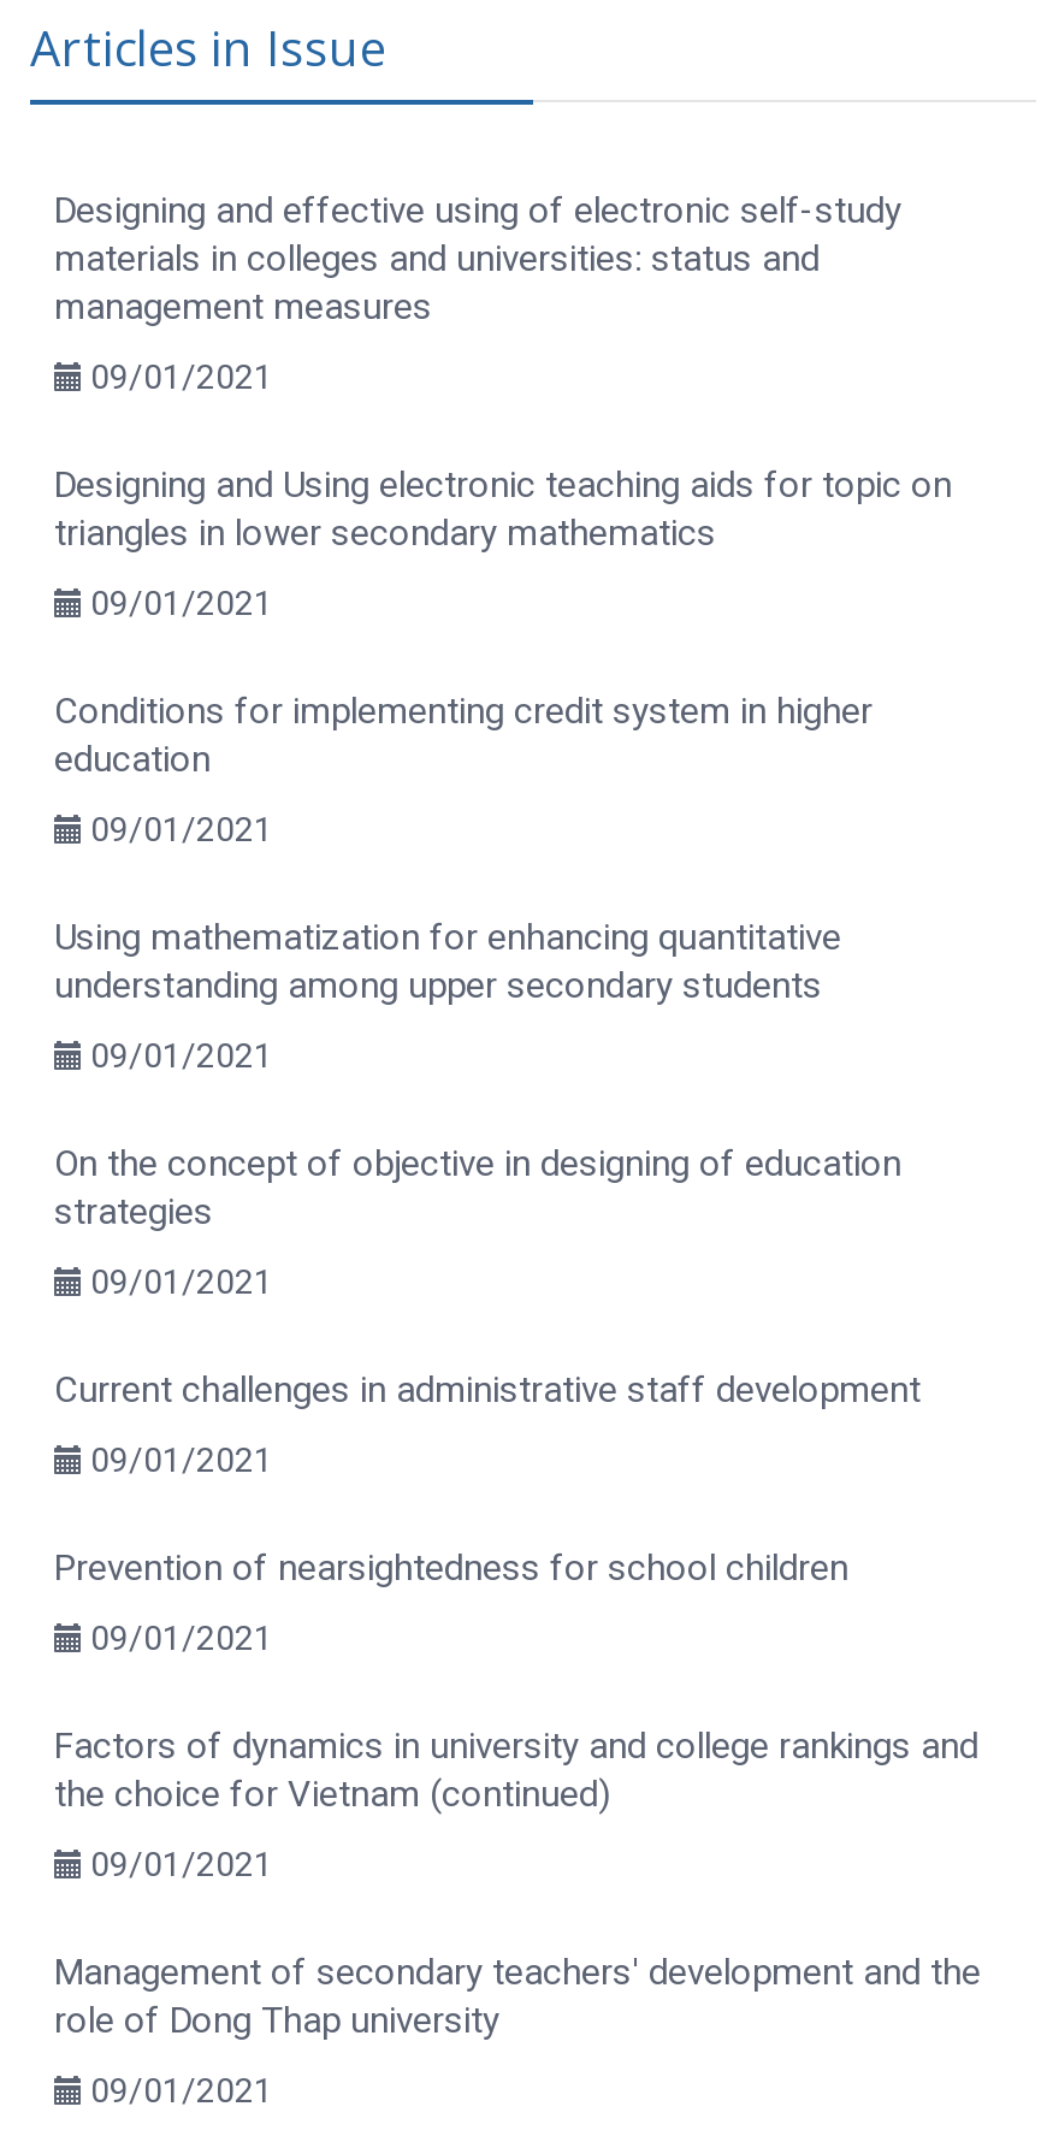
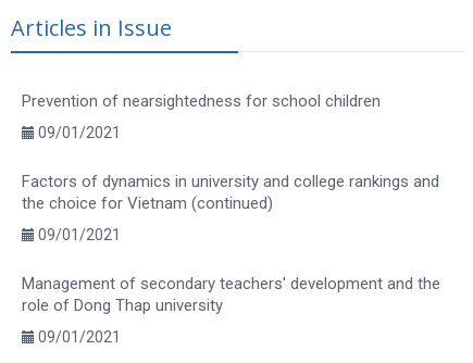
- Designing and effective using of electronic self-study
- materials in colleges and universities: status and
- management measures
- 09/01/2021
- Designing and Using electronic teaching aids for topic on
- triangles in lower secondary mathematics
- 09/01/2021
- Conditions for implementing credit system in higher
- education
- 09/01/2021
- Using mathematization for enhancing quantitative
- understanding among upper secondary students
- 09/01/2021
- On the concept of objective in designing of education
- strategies
- 09/01/2021
- Current challenges in administrative staff development
- 09/01/2021
